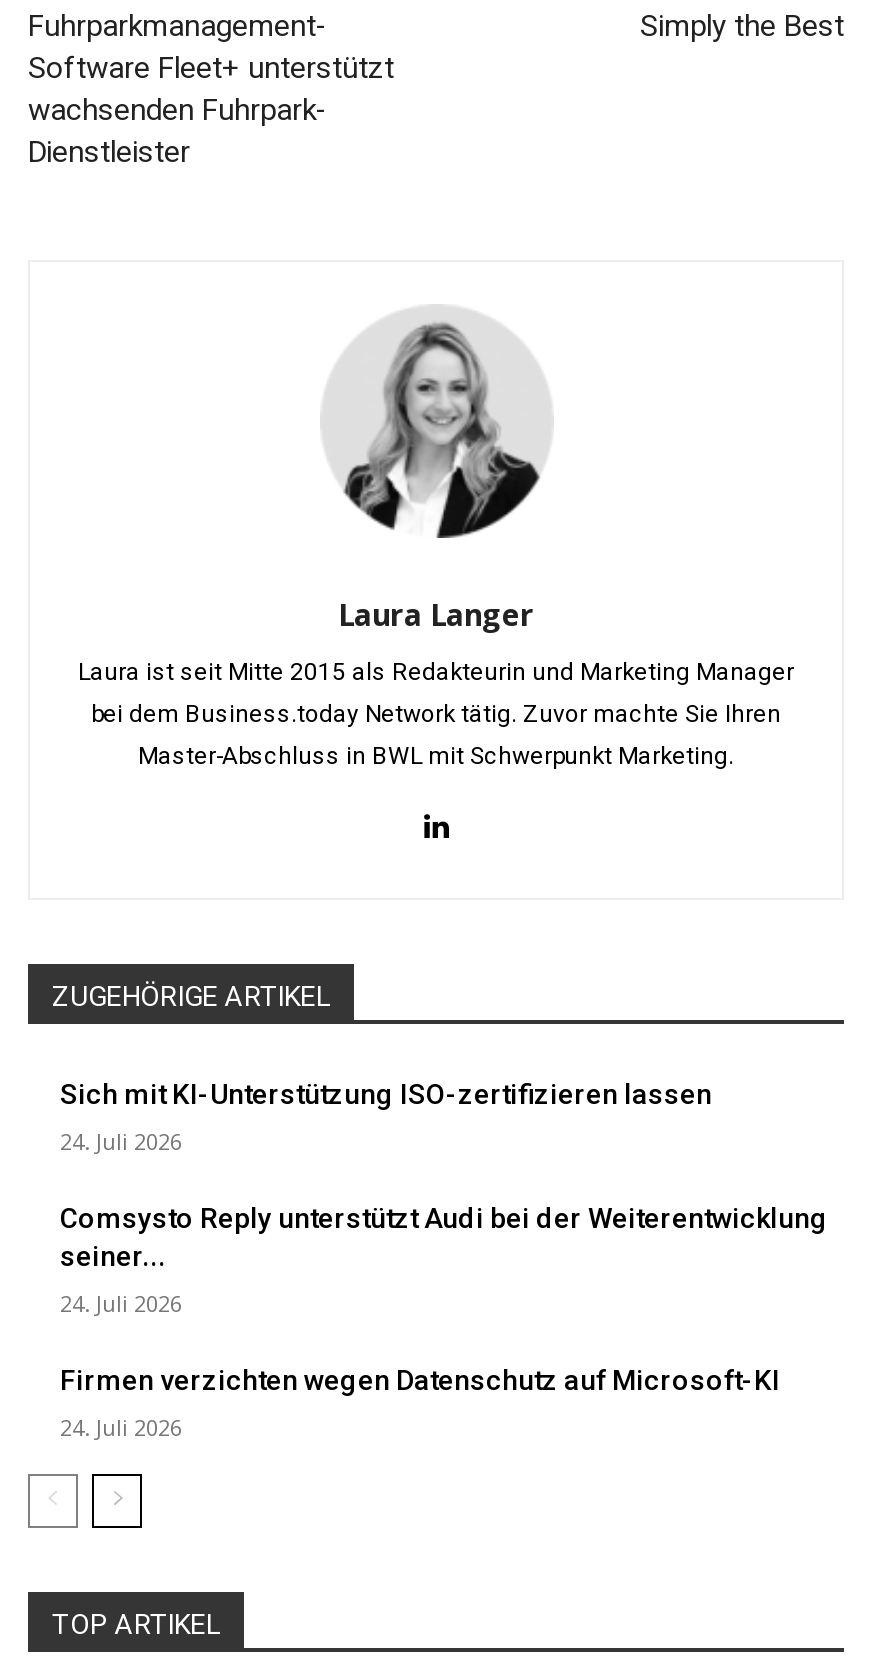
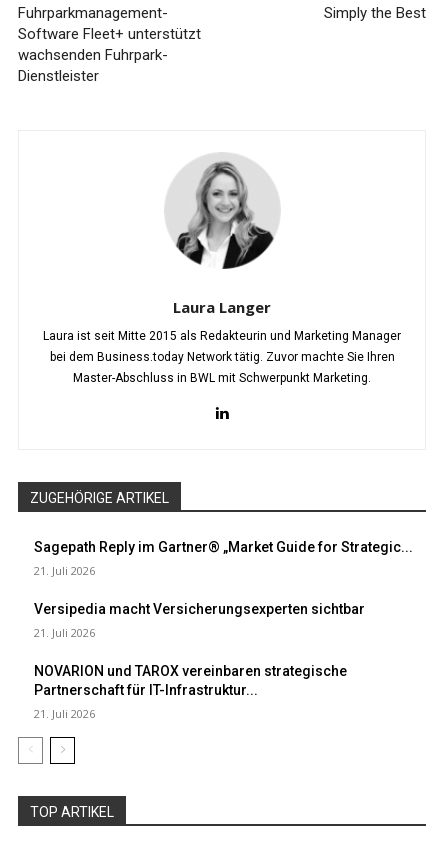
- Sich mit KI-Unterstützung ISO-zertifizieren lassen
+ Sagepath Reply im Gartner® „Market Guide for Strategic...

- 24. Juli 2026
+ 21. Juli 2026

- Comsysto Reply unterstützt Audi bei der Weiterentwicklung
- seiner...
+ Versipedia macht Versicherungsexperten sichtbar

- 24. Juli 2026
+ 21. Juli 2026

- Firmen verzichten wegen Datenschutz auf Microsoft-KI
+ NOVARION und TAROX vereinbaren strategische
+ Partnerschaft für IT-Infrastruktur...

- 24. Juli 2026
+ 21. Juli 2026
